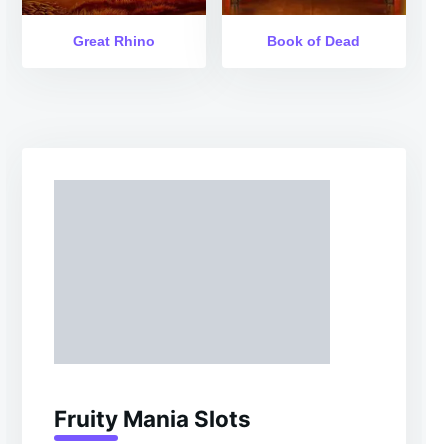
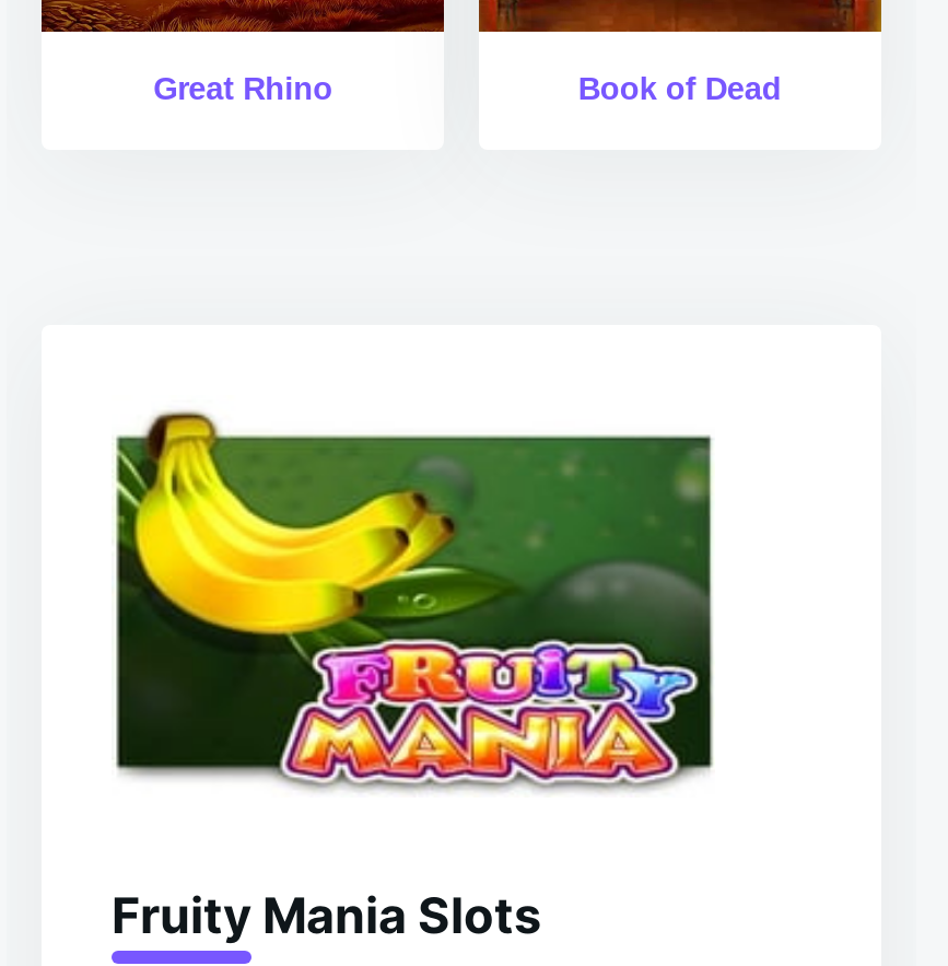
+ [image]
